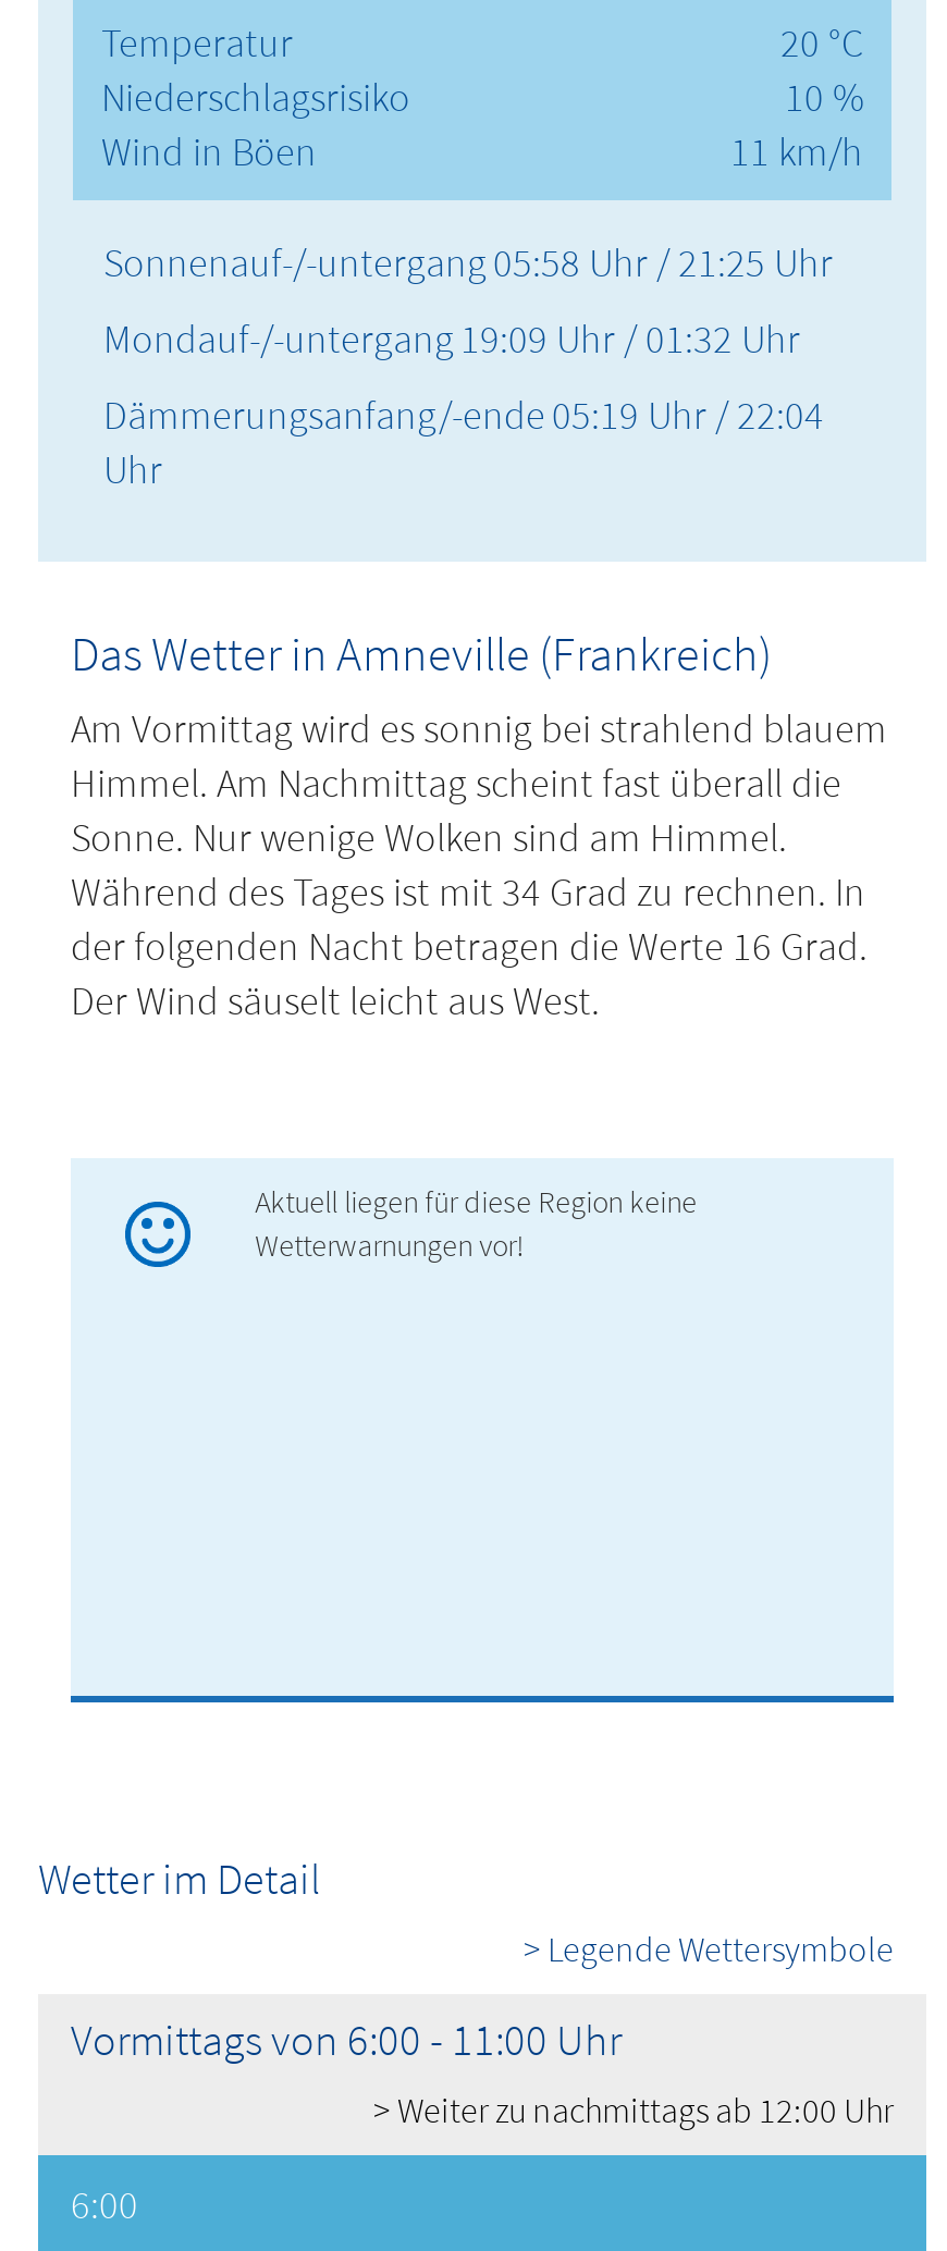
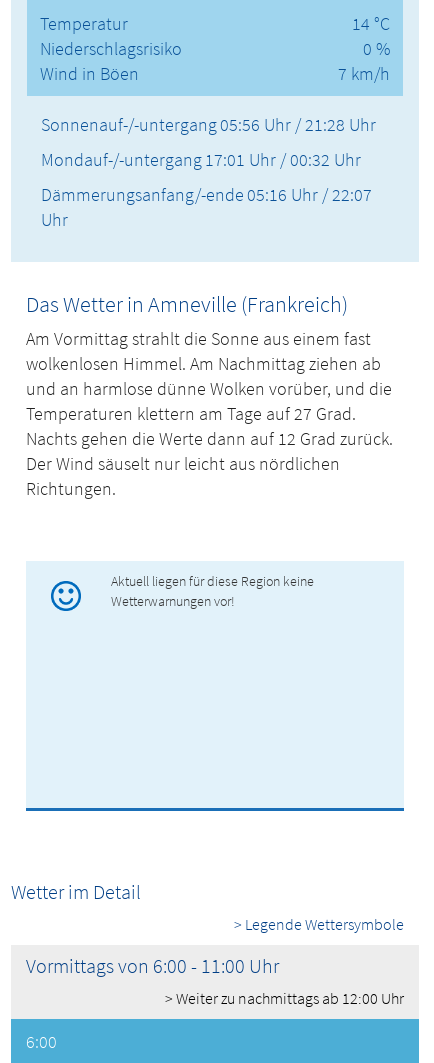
- 20 °C
+ 14 °C

- 10 %
+ 0 %

- 11 km/h
+ 7 km/h

- Sonnenauf-/-untergang 05:58 Uhr / 21:25 Uhr
+ Sonnenauf-/-untergang 05:56 Uhr / 21:28 Uhr

- Mondauf-/-untergang 19:09 Uhr / 01:32 Uhr
+ Mondauf-/-untergang 17:01 Uhr / 00:32 Uhr

- Dämmerungsanfang/-ende 05:19 Uhr / 22:04
+ Dämmerungsanfang/-ende 05:16 Uhr / 22:07

- Am Vormittag wird es sonnig bei strahlend blauem
- Himmel. Am Nachmittag scheint fast überall die
- Sonne. Nur wenige Wolken sind am Himmel.
- Während des Tages ist mit 34 Grad zu rechnen. In
- der folgenden Nacht betragen die Werte 16 Grad.
- Der Wind säuselt leicht aus West.
+ Am Vormittag strahlt die Sonne aus einem fast
+ wolkenlosen Himmel. Am Nachmittag ziehen ab
+ und an harmlose dünne Wolken vorüber, und die
+ Temperaturen klettern am Tage auf 27 Grad.
+ Nachts gehen die Werte dann auf 12 Grad zurück.
+ Der Wind säuselt nur leicht aus nördlichen
+ Richtungen.
